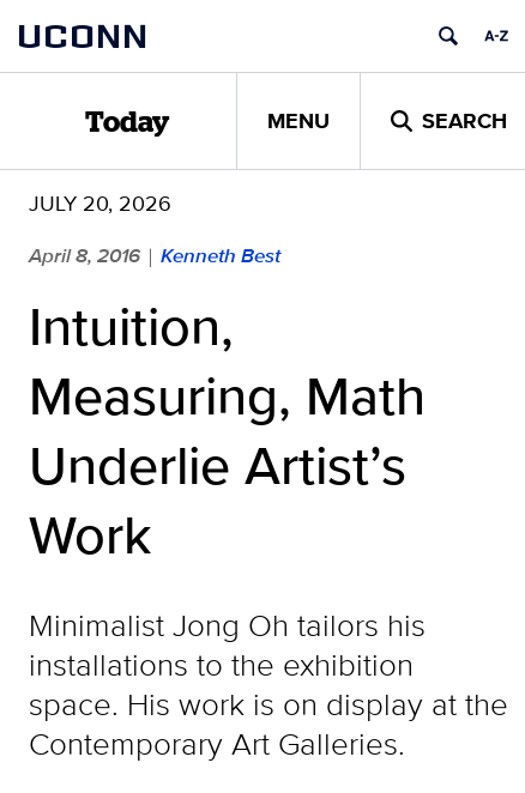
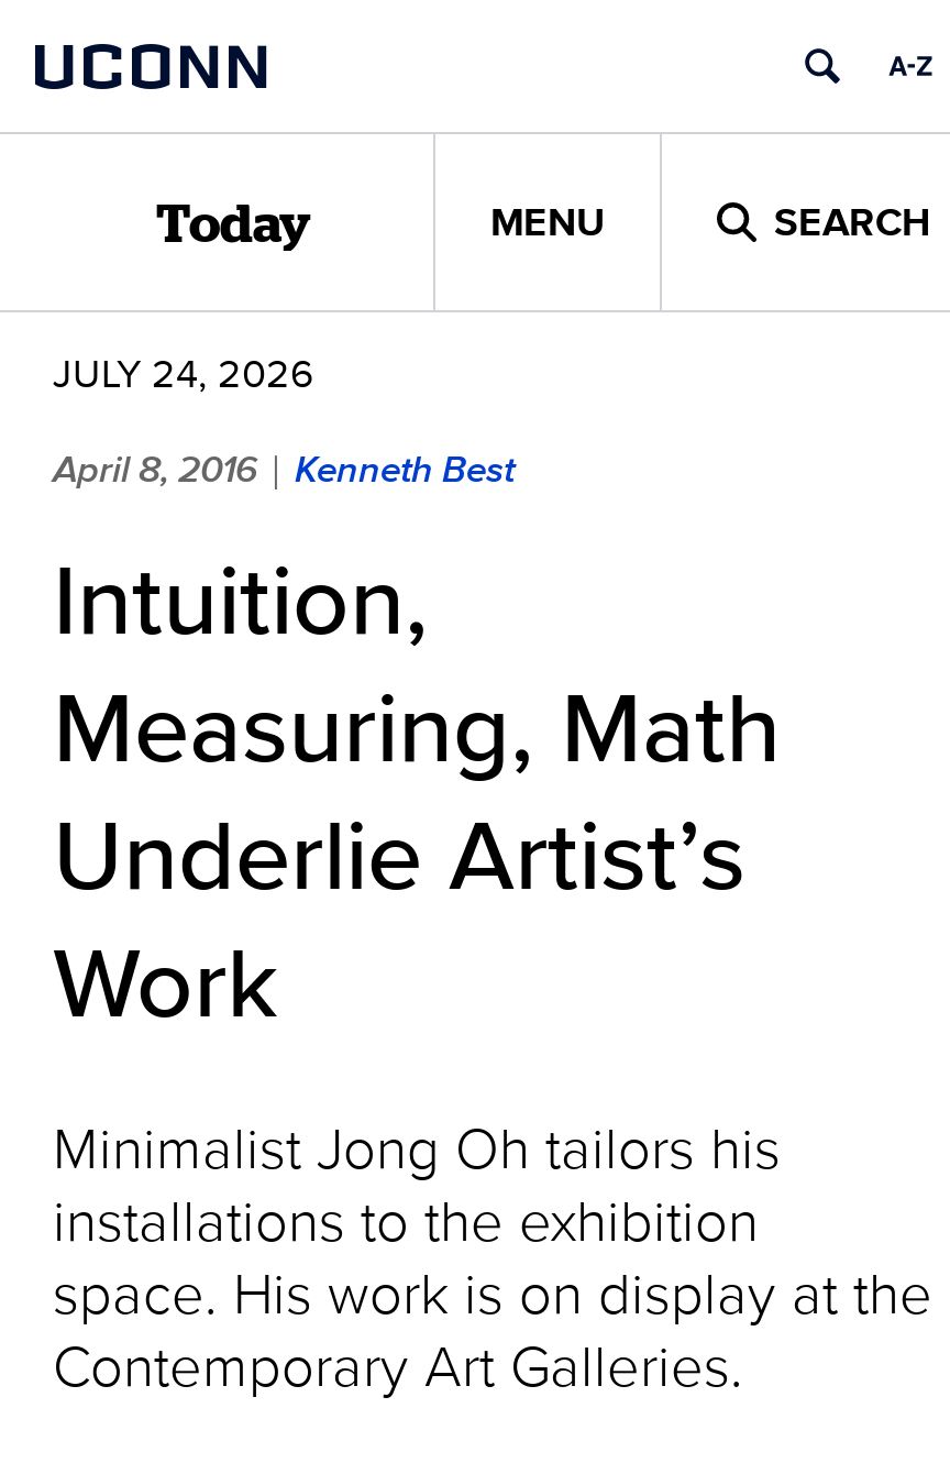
- JULY 20, 2026
+ JULY 24, 2026
